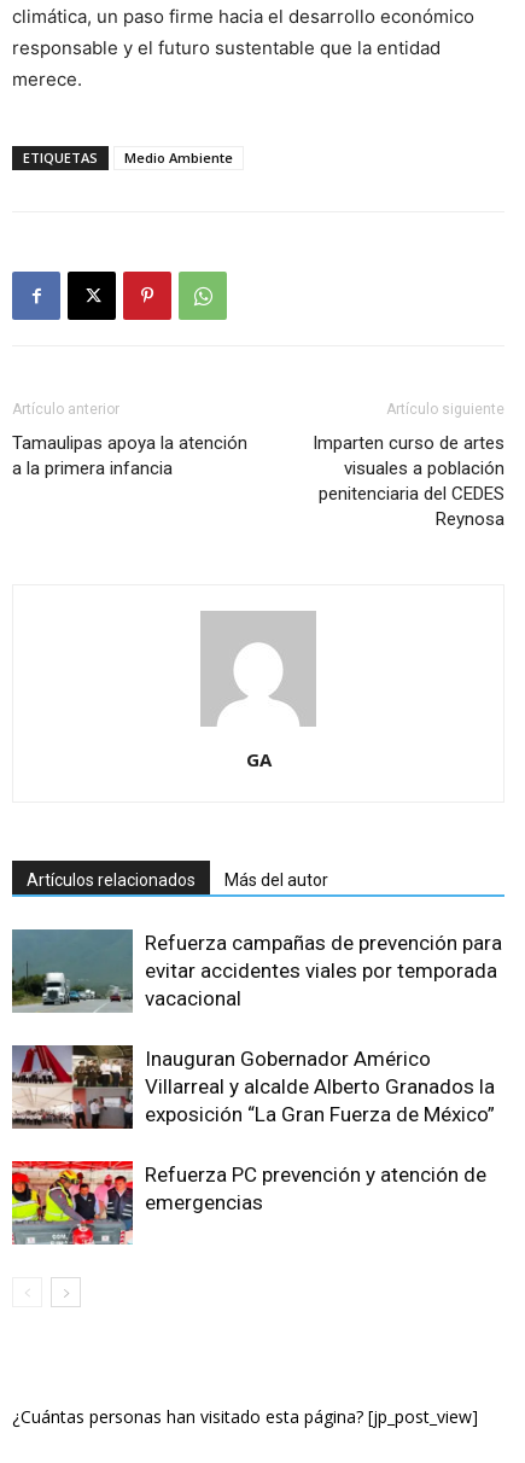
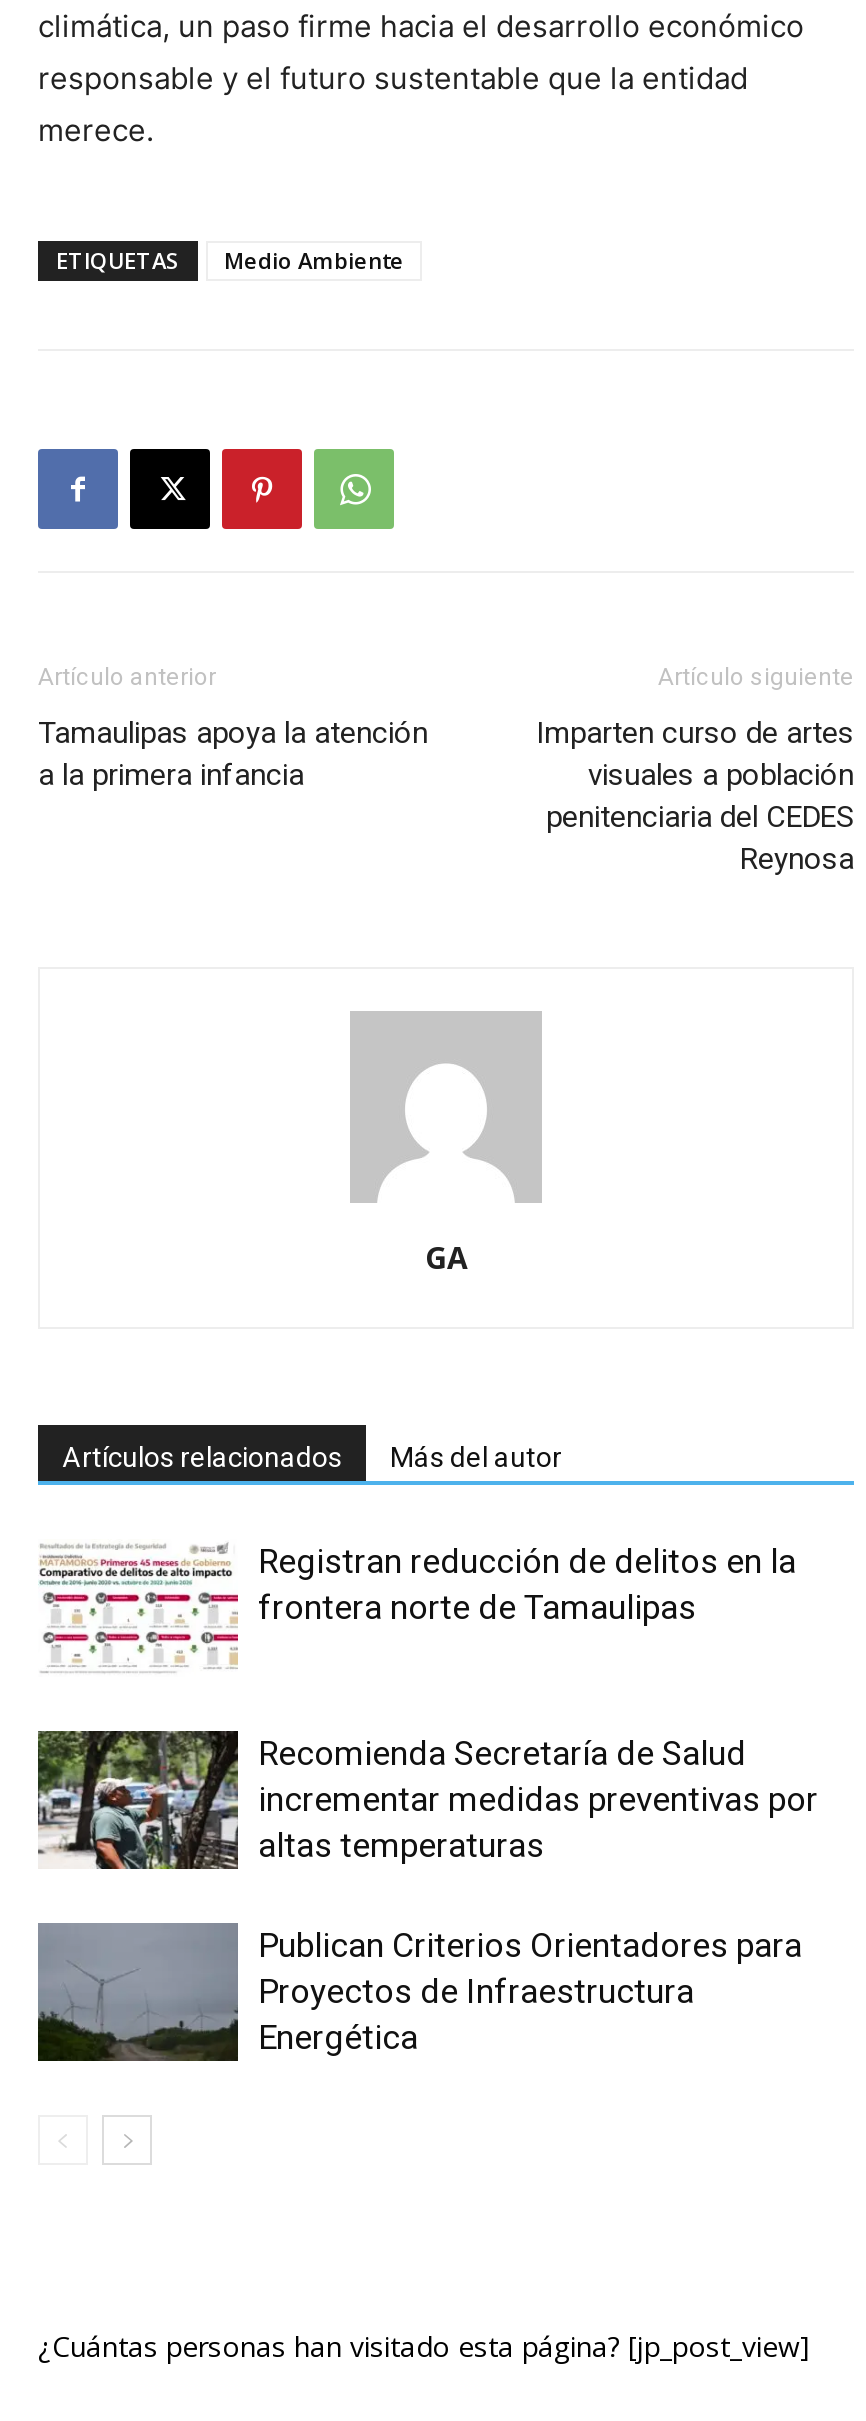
- [image]
- Refuerza campañas de prevención para
- evitar accidentes viales por temporada
- vacacional
+ [image]
+ Registran reducción de delitos en la
+ frontera norte de Tamaulipas

- [image]
- Inauguran Gobernador Américo
- Villarreal y alcalde Alberto Granados la
- exposición “La Gran Fuerza de México”
+ [image]
+ Recomienda Secretaría de Salud
+ incrementar medidas preventivas por
+ altas temperaturas

- [image]
- Refuerza PC prevención y atención de
- emergencias
+ [image]
+ Publican Criterios Orientadores para
+ Proyectos de Infraestructura
+ Energética
